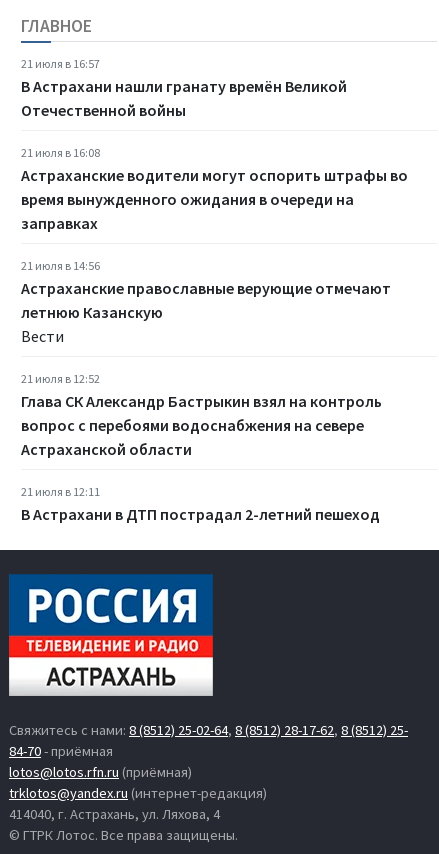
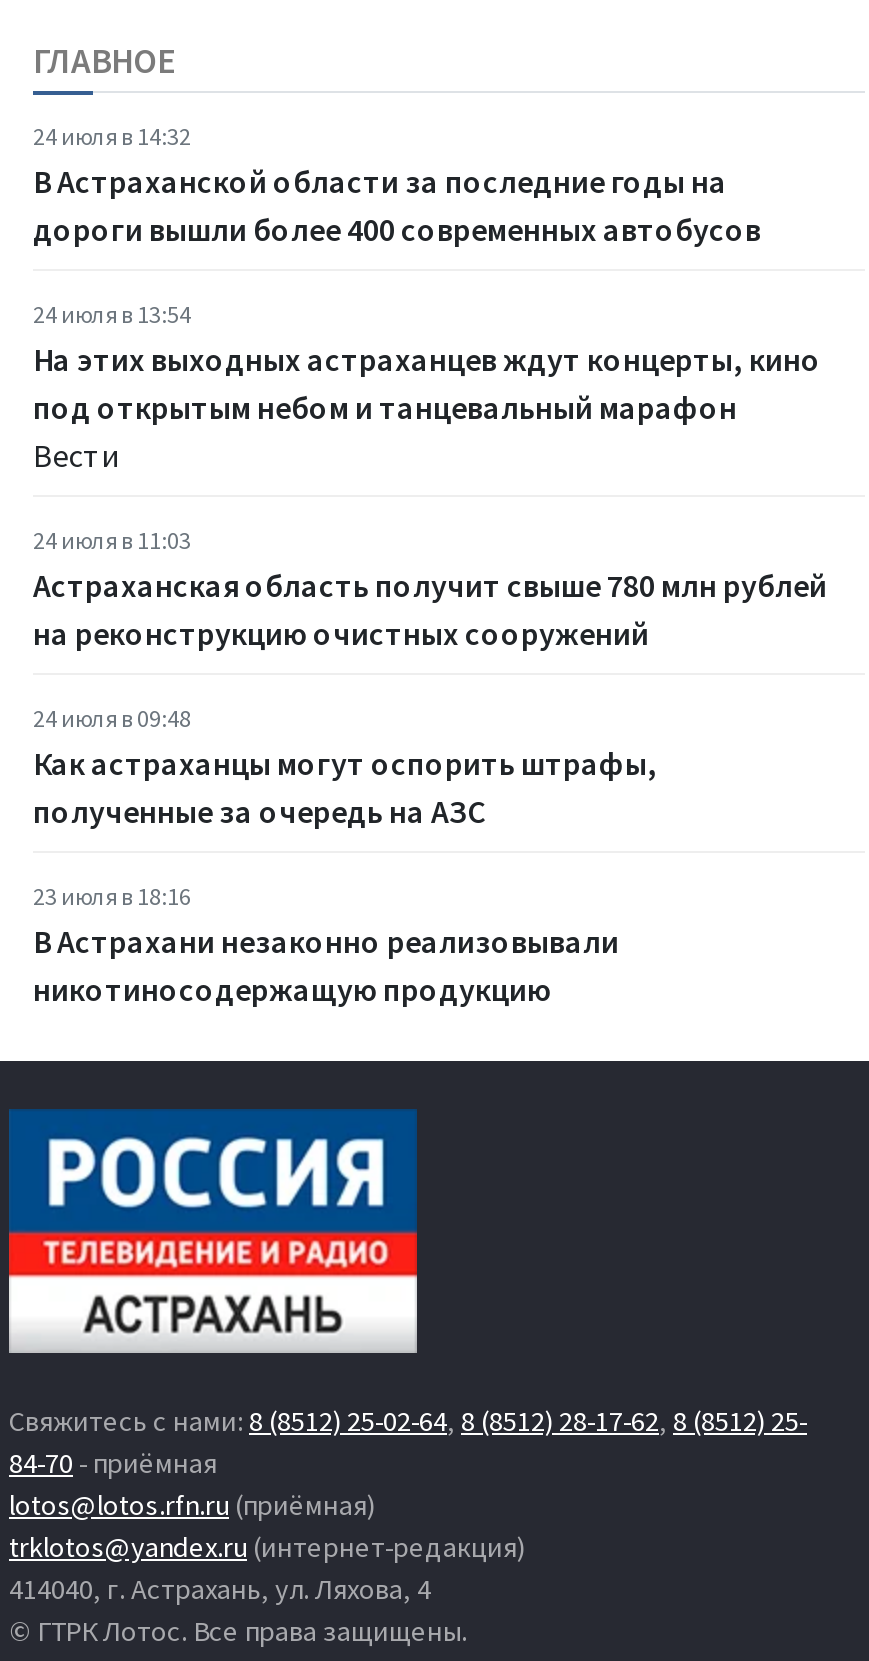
- 21 июля в 16:57
- В Астрахани нашли гранату времён Великой
- Отечественной войны
- 21 июля в 16:08
- Астраханские водители могут оспорить штрафы во
- время вынужденного ожидания в очереди на
- заправках
- 21 июля в 14:56
- Астраханские православные верующие отмечают
- летнюю Казанскую
+ 24 июля в 14:32
+ В Астраханской области за последние годы на
+ дороги вышли более 400 современных автобусов
+ 24 июля в 13:54
+ На этих выходных астраханцев ждут концерты, кино
+ под открытым небом и танцевальный марафон

moved up: Вести

- 21 июля в 12:52
- Глава СК Александр Бастрыкин взял на контроль
- вопрос с перебоями водоснабжения на севере
- Астраханской области
- 21 июля в 12:11
- В Астрахани в ДТП пострадал 2-летний пешеход
+ 24 июля в 11:03
+ Астраханская область получит свыше 780 млн рублей
+ на реконструкцию очистных сооружений
+ 24 июля в 09:48
+ Как астраханцы могут оспорить штрафы,
+ полученные за очередь на АЗС
+ 23 июля в 18:16
+ В Астрахани незаконно реализовывали
+ никотиносодержащую продукцию
